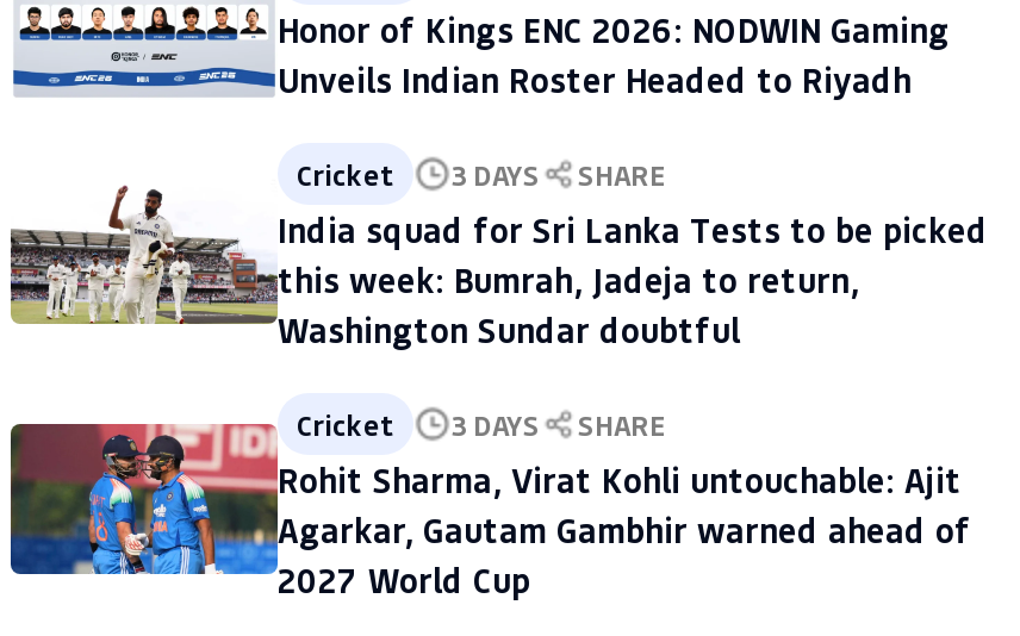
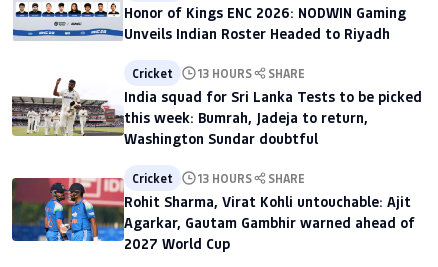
- Cricket 3 DAYS SHARE
+ Cricket 13 HOURS SHARE

- Cricket 3 DAYS SHARE
+ Cricket 13 HOURS SHARE
